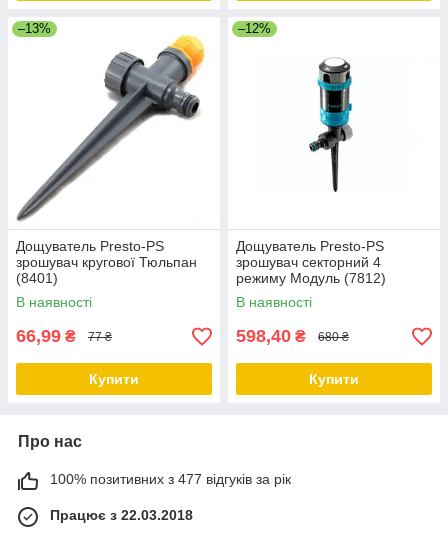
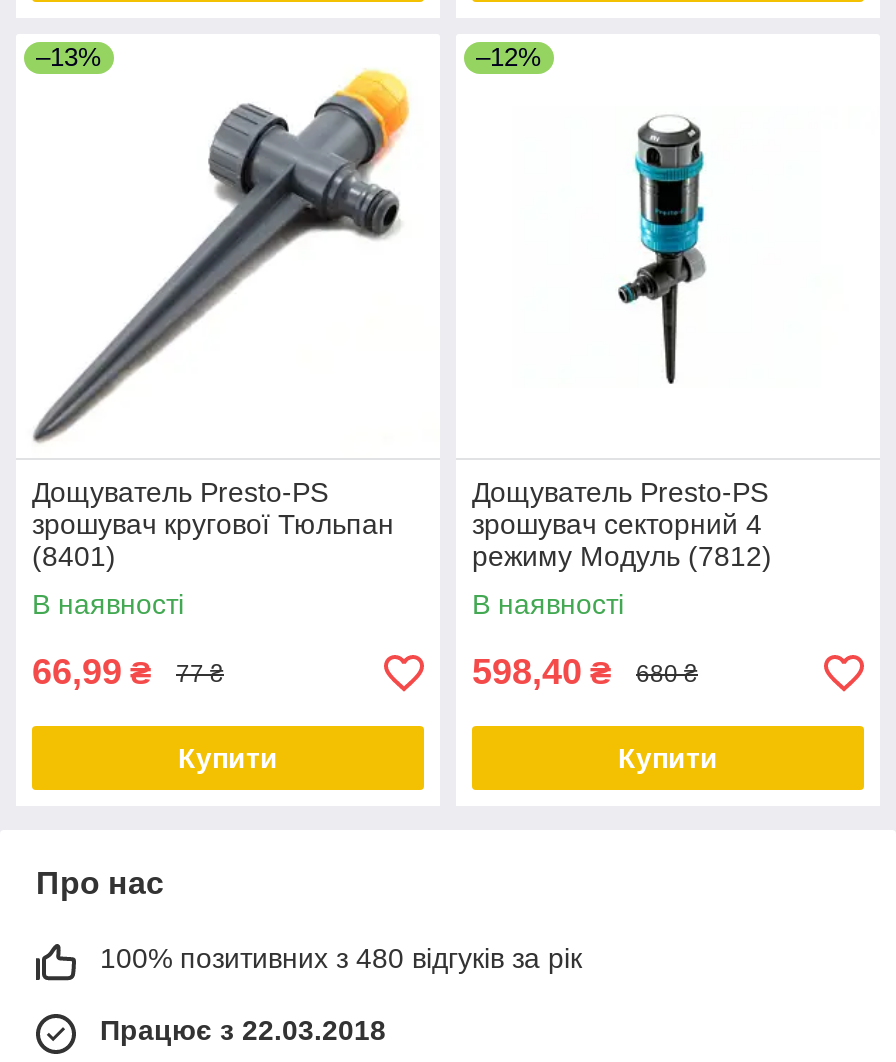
- 100% позитивних з 477 відгуків за рік
+ 100% позитивних з 480 відгуків за рік
